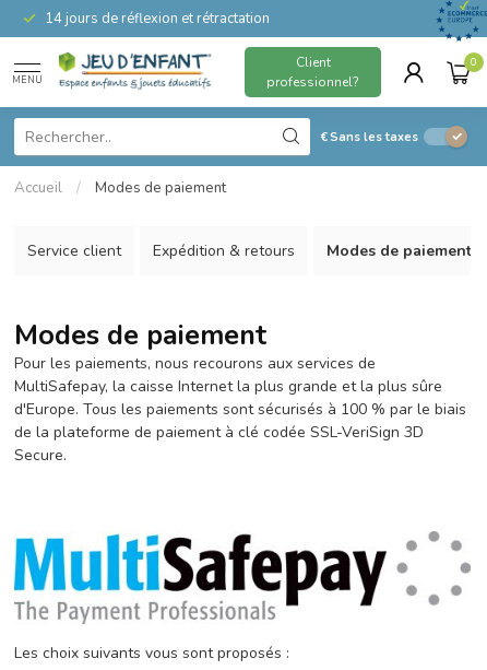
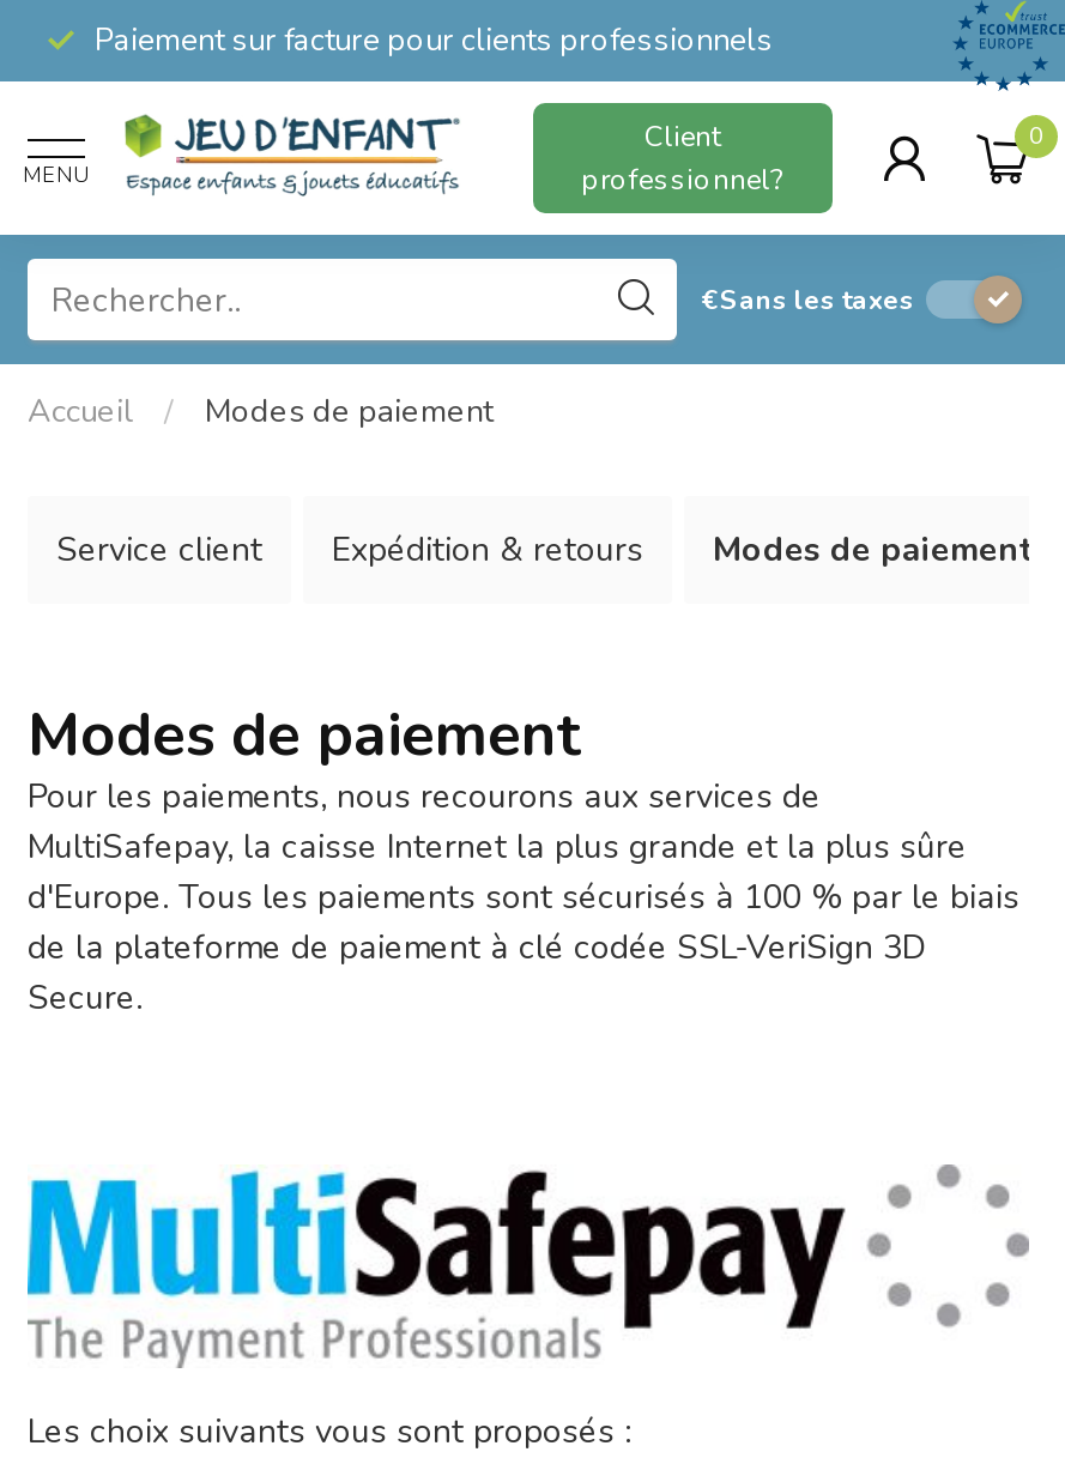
- 14 jours de réflexion et rétractation
+ Paiement sur facture pour clients professionnels
